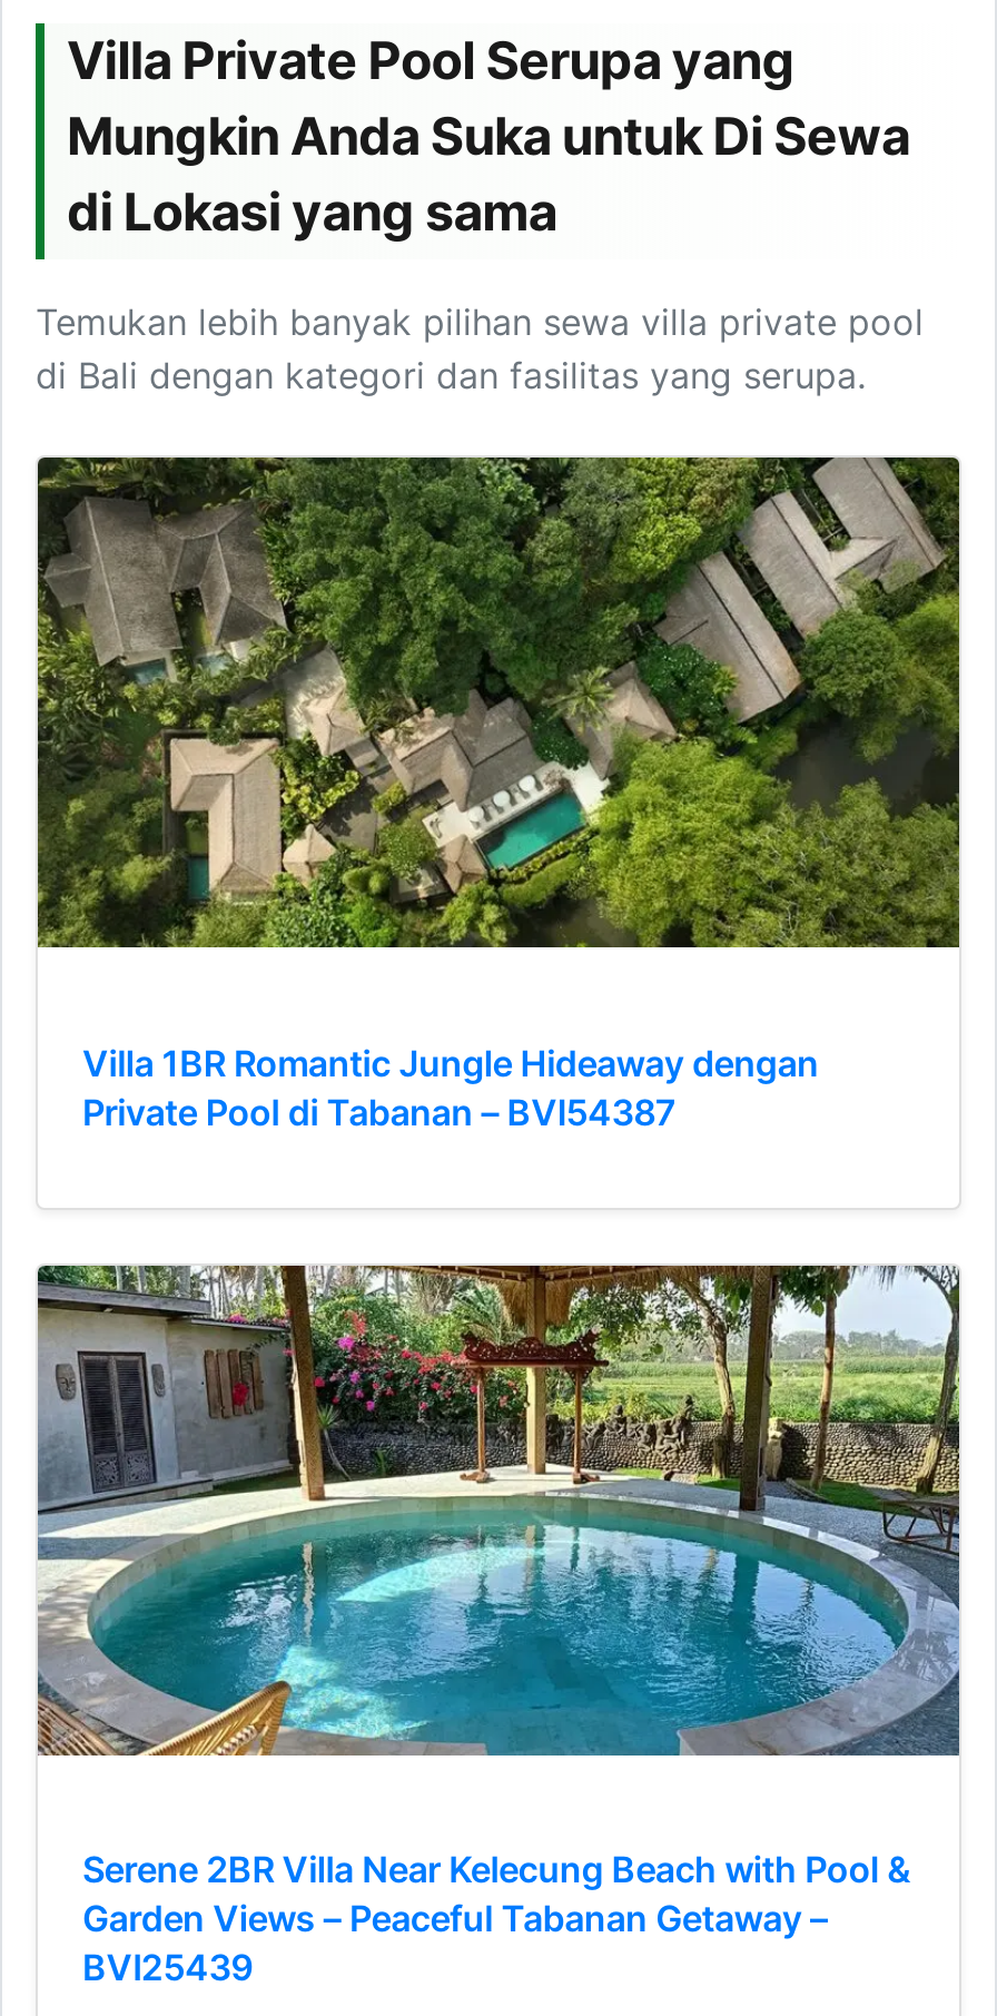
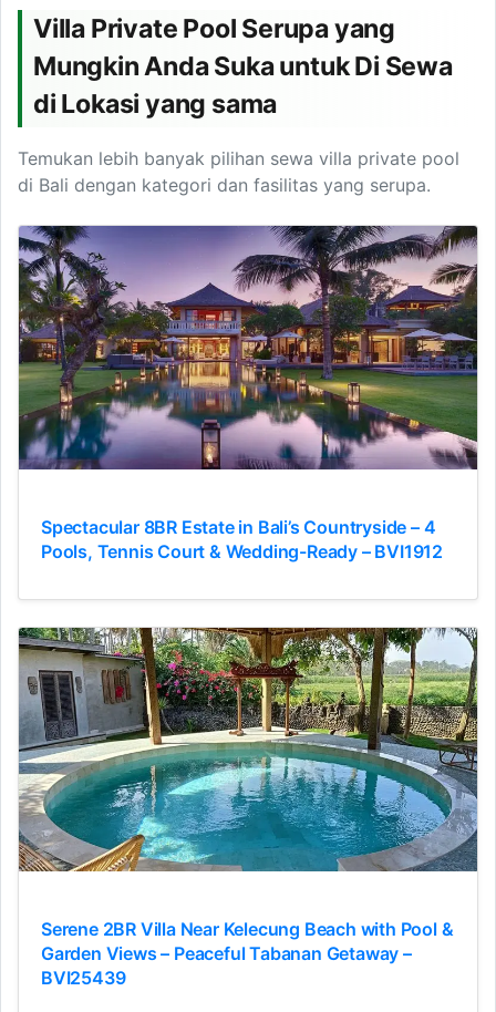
- [image]
+ [image]

- Villa 1BR Romantic Jungle Hideaway dengan
- Private Pool di Tabanan – BVI54387
+ Spectacular 8BR Estate in Bali’s Countryside – 4
+ Pools, Tennis Court & Wedding-Ready – BVI1912
